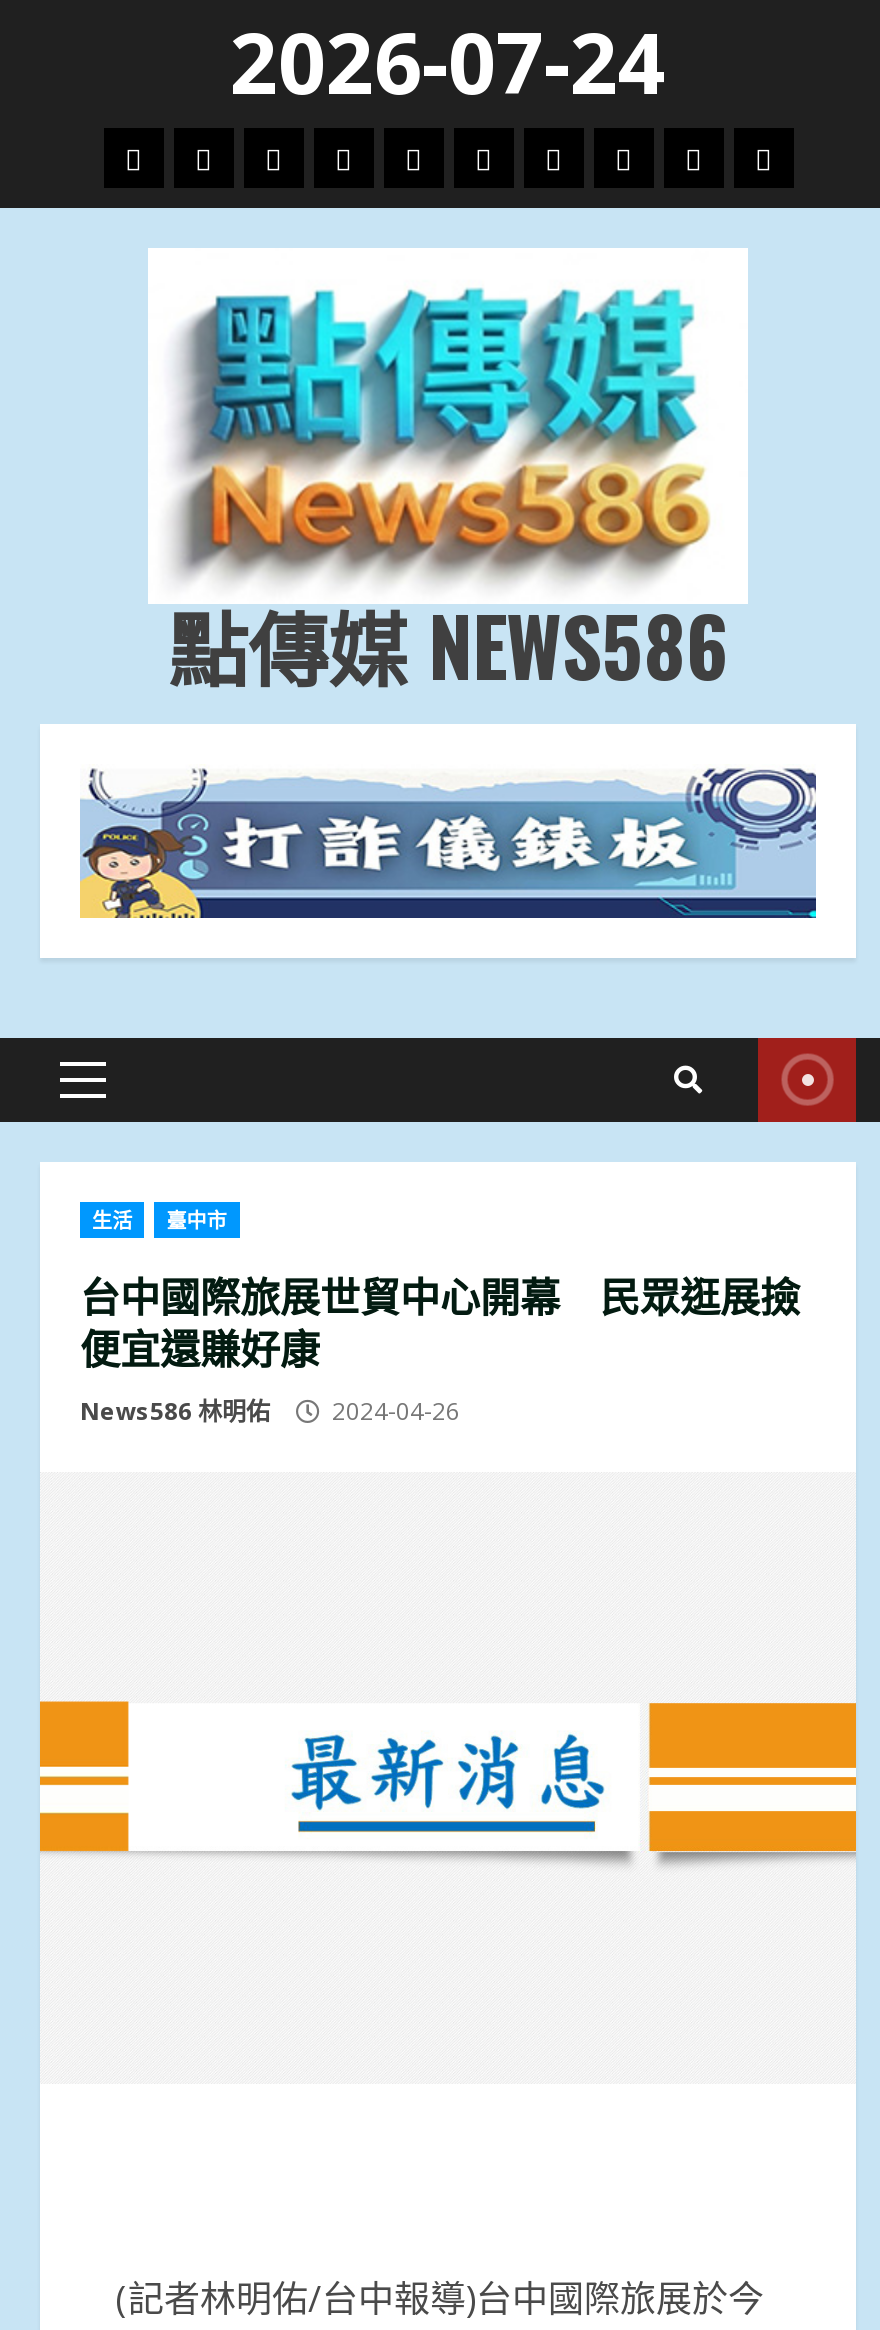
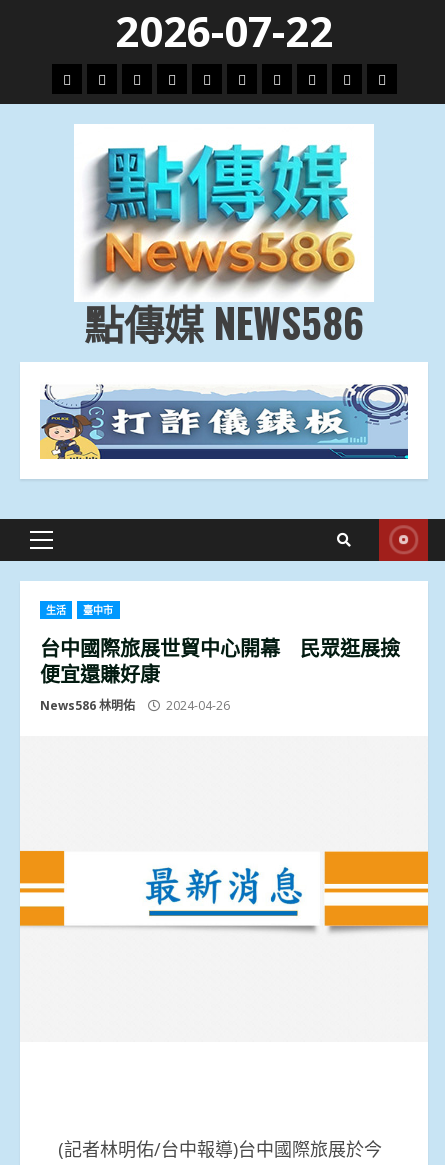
- 2026-07-24
+ 2026-07-22
